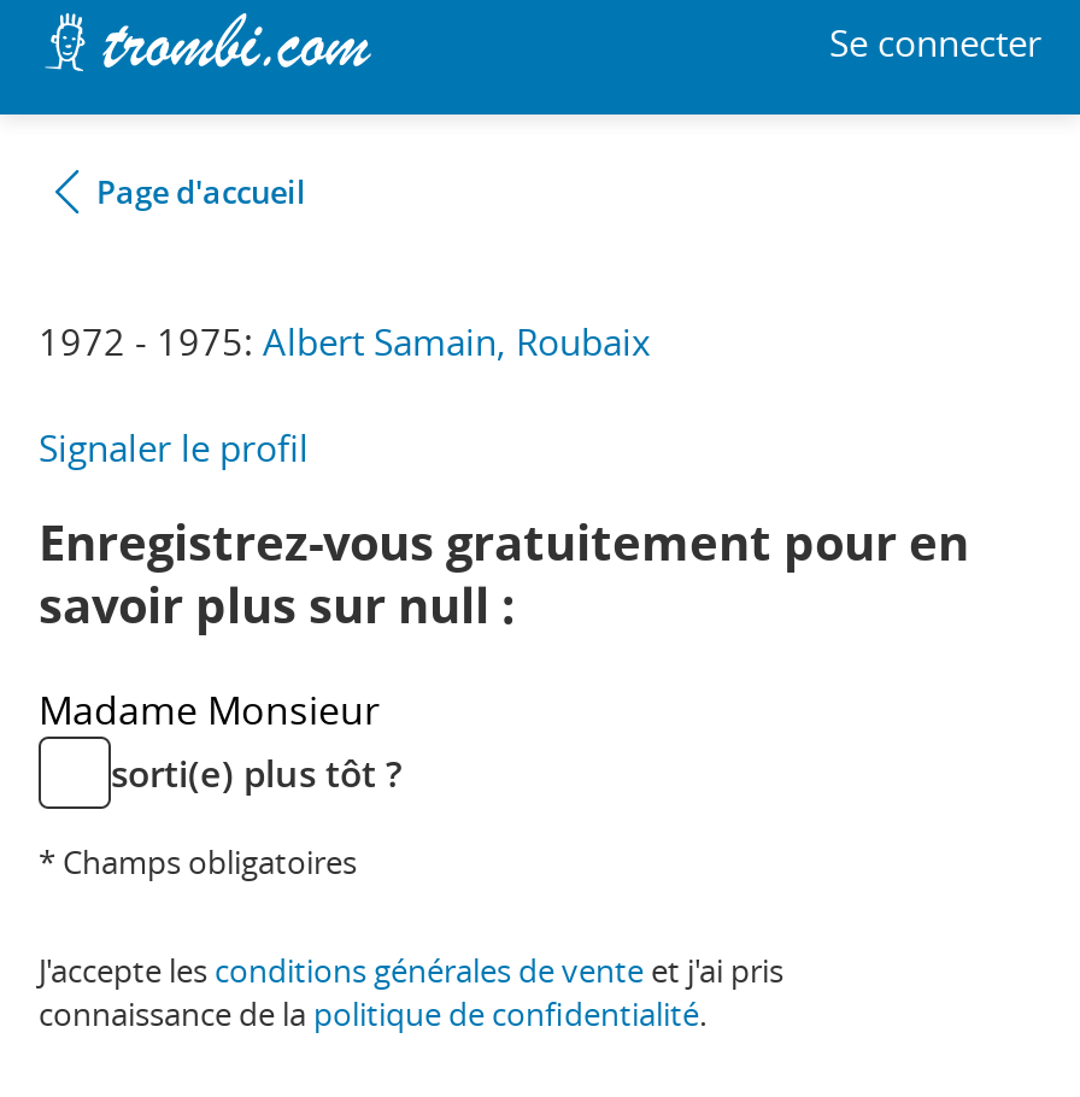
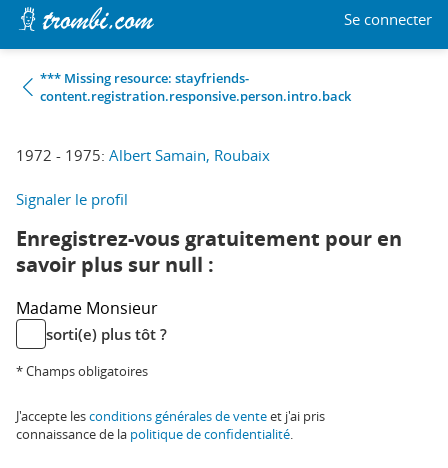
- Page d'accueil
+ *** Missing resource: stayfriends-
+ content.registration.responsive.person.intro.back
